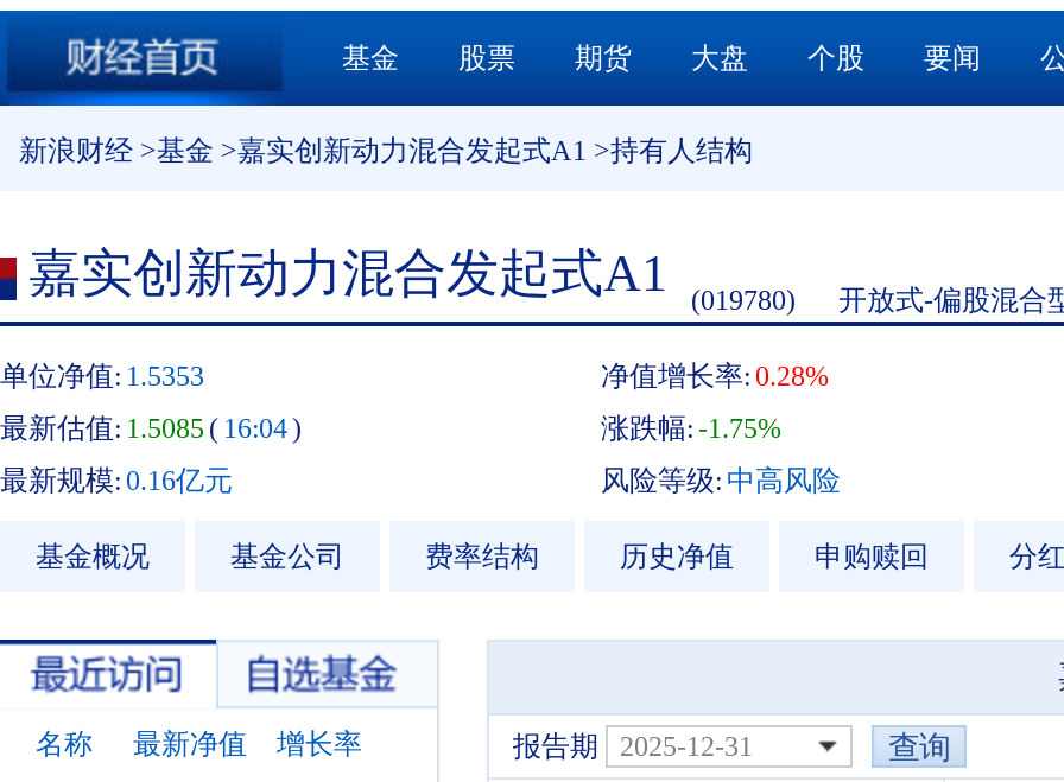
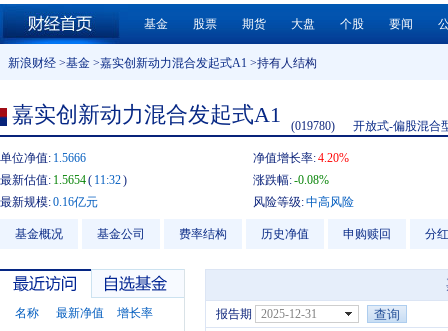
- 单位净值: 1.5353
+ 单位净值: 1.5666

- 净值增长率: 0.28%
+ 净值增长率: 4.20%

- 最新估值: 1.5085 ( 16:04 )
+ 最新估值: 1.5654 ( 11:32 )

- 涨跌幅: -1.75%
+ 涨跌幅: -0.08%
